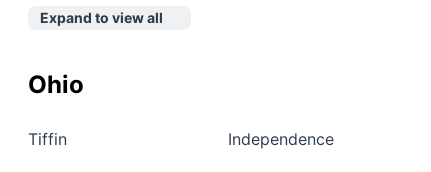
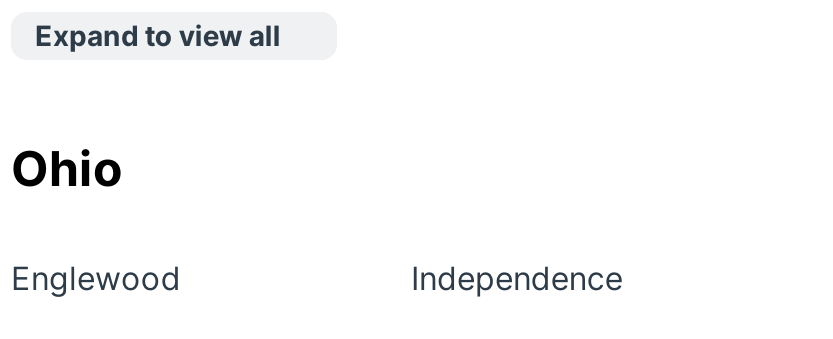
- Tiffin
+ Englewood
